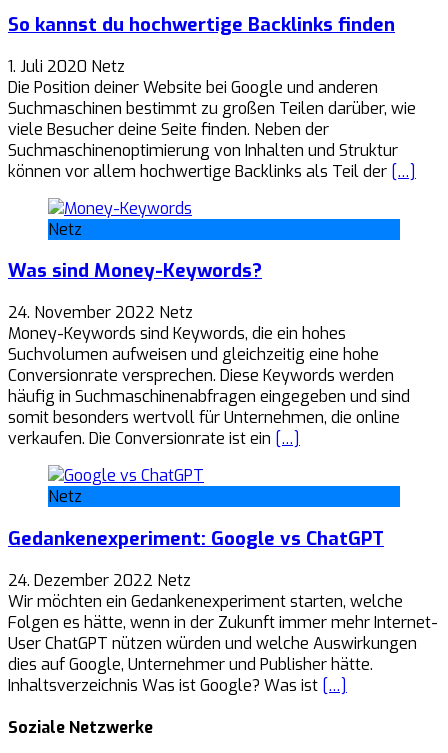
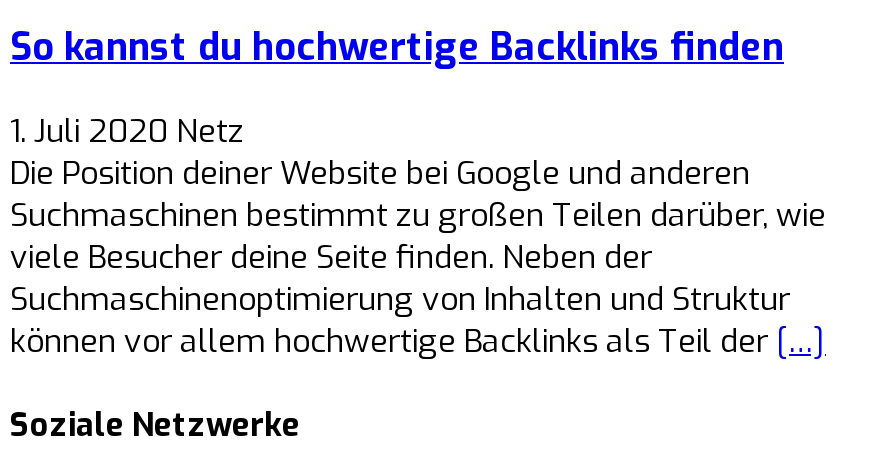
- Netz
- Was sind Money-Keywords?
- 24. November 2022 Netz
- Money-Keywords sind Keywords, die ein hohes
- Suchvolumen aufweisen und gleichzeitig eine hohe
- Conversionrate versprechen. Diese Keywords werden
- häufig in Suchmaschinenabfragen eingegeben und sind
- somit besonders wertvoll für Unternehmen, die online
- verkaufen. Die Conversionrate ist ein […]
- Netz
- Gedankenexperiment: Google vs ChatGPT
- 24. Dezember 2022 Netz
- Wir möchten ein Gedankenexperiment starten, welche
- Folgen es hätte, wenn in der Zukunft immer mehr Internet-
- User ChatGPT nützen würden und welche Auswirkungen
- dies auf Google, Unternehmer und Publisher hätte.
- Inhaltsverzeichnis Was ist Google? Was ist […]
